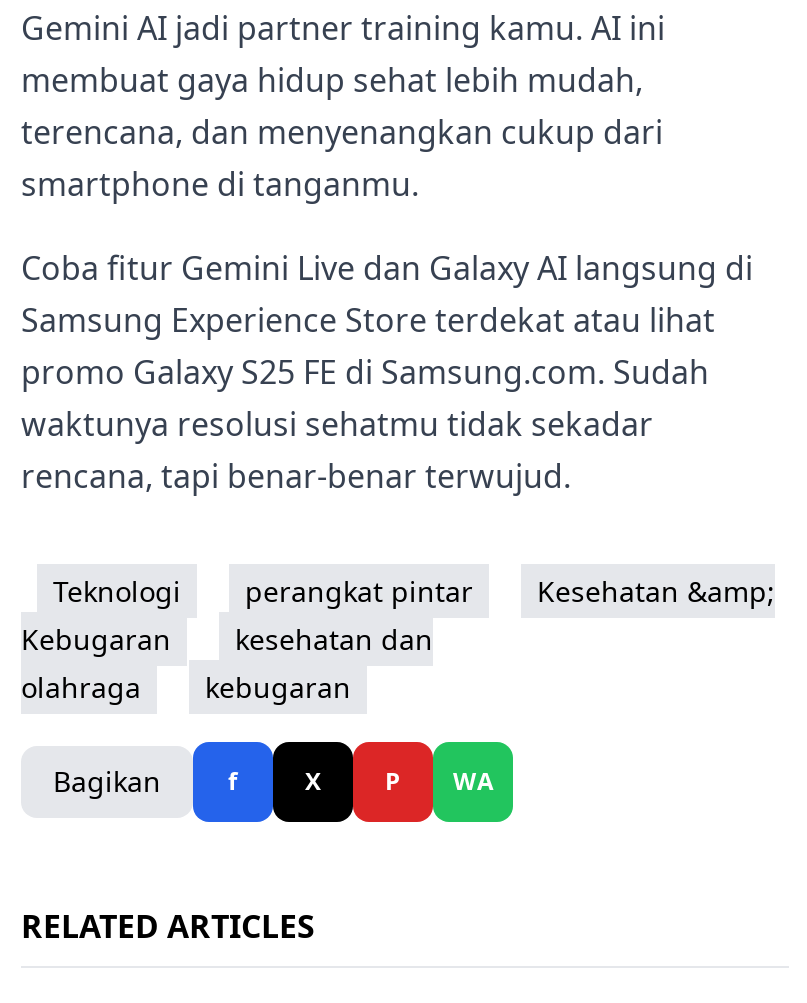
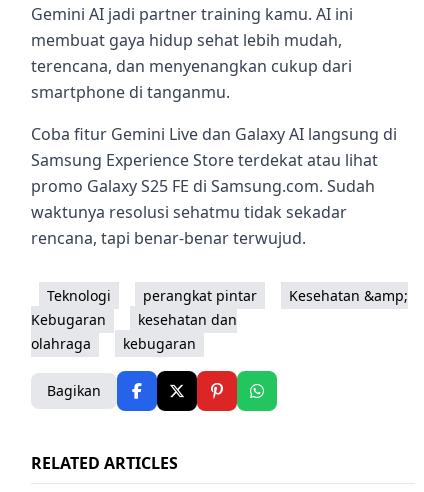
- f
- X
- P
- WA
